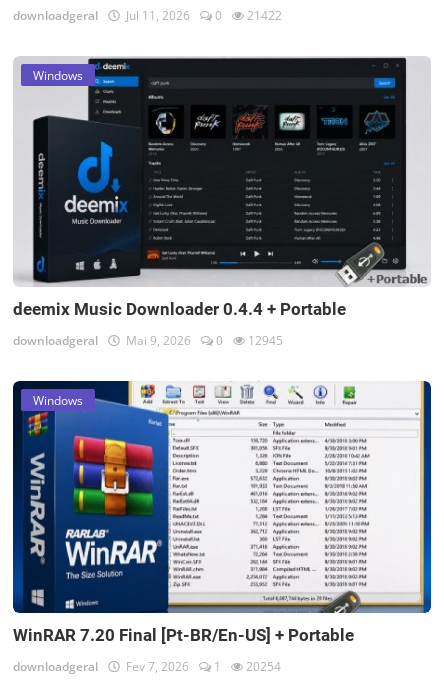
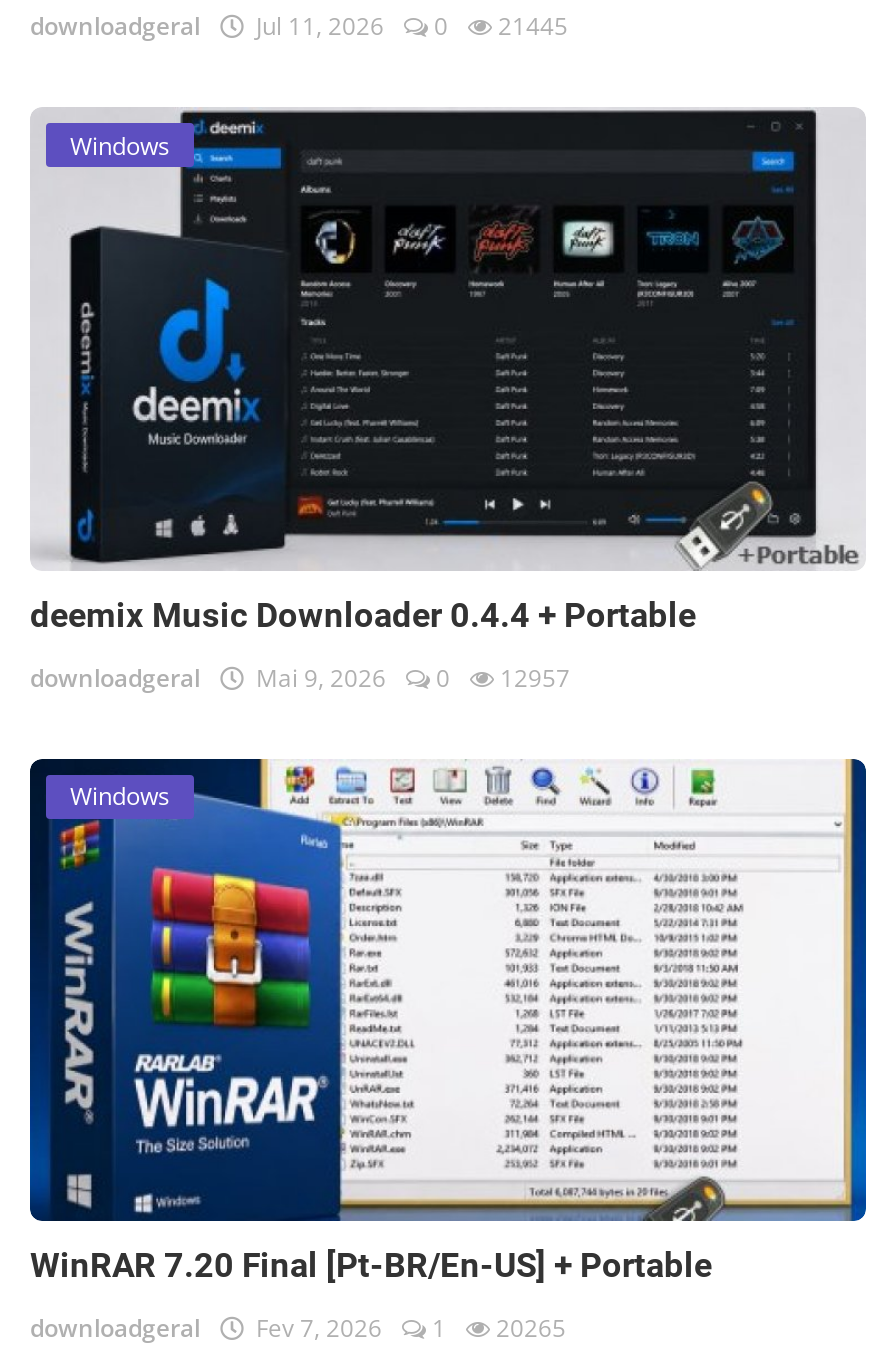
- downloadgeral Jul 11, 2026 0 21422
+ downloadgeral Jul 11, 2026 0 21445

- downloadgeral Mai 9, 2026 0 12945
+ downloadgeral Mai 9, 2026 0 12957

- downloadgeral Fev 7, 2026 1 20254
+ downloadgeral Fev 7, 2026 1 20265
